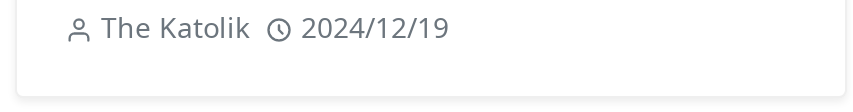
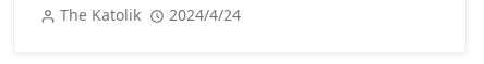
- The Katolik 2024/12/19
+ The Katolik 2024/4/24
